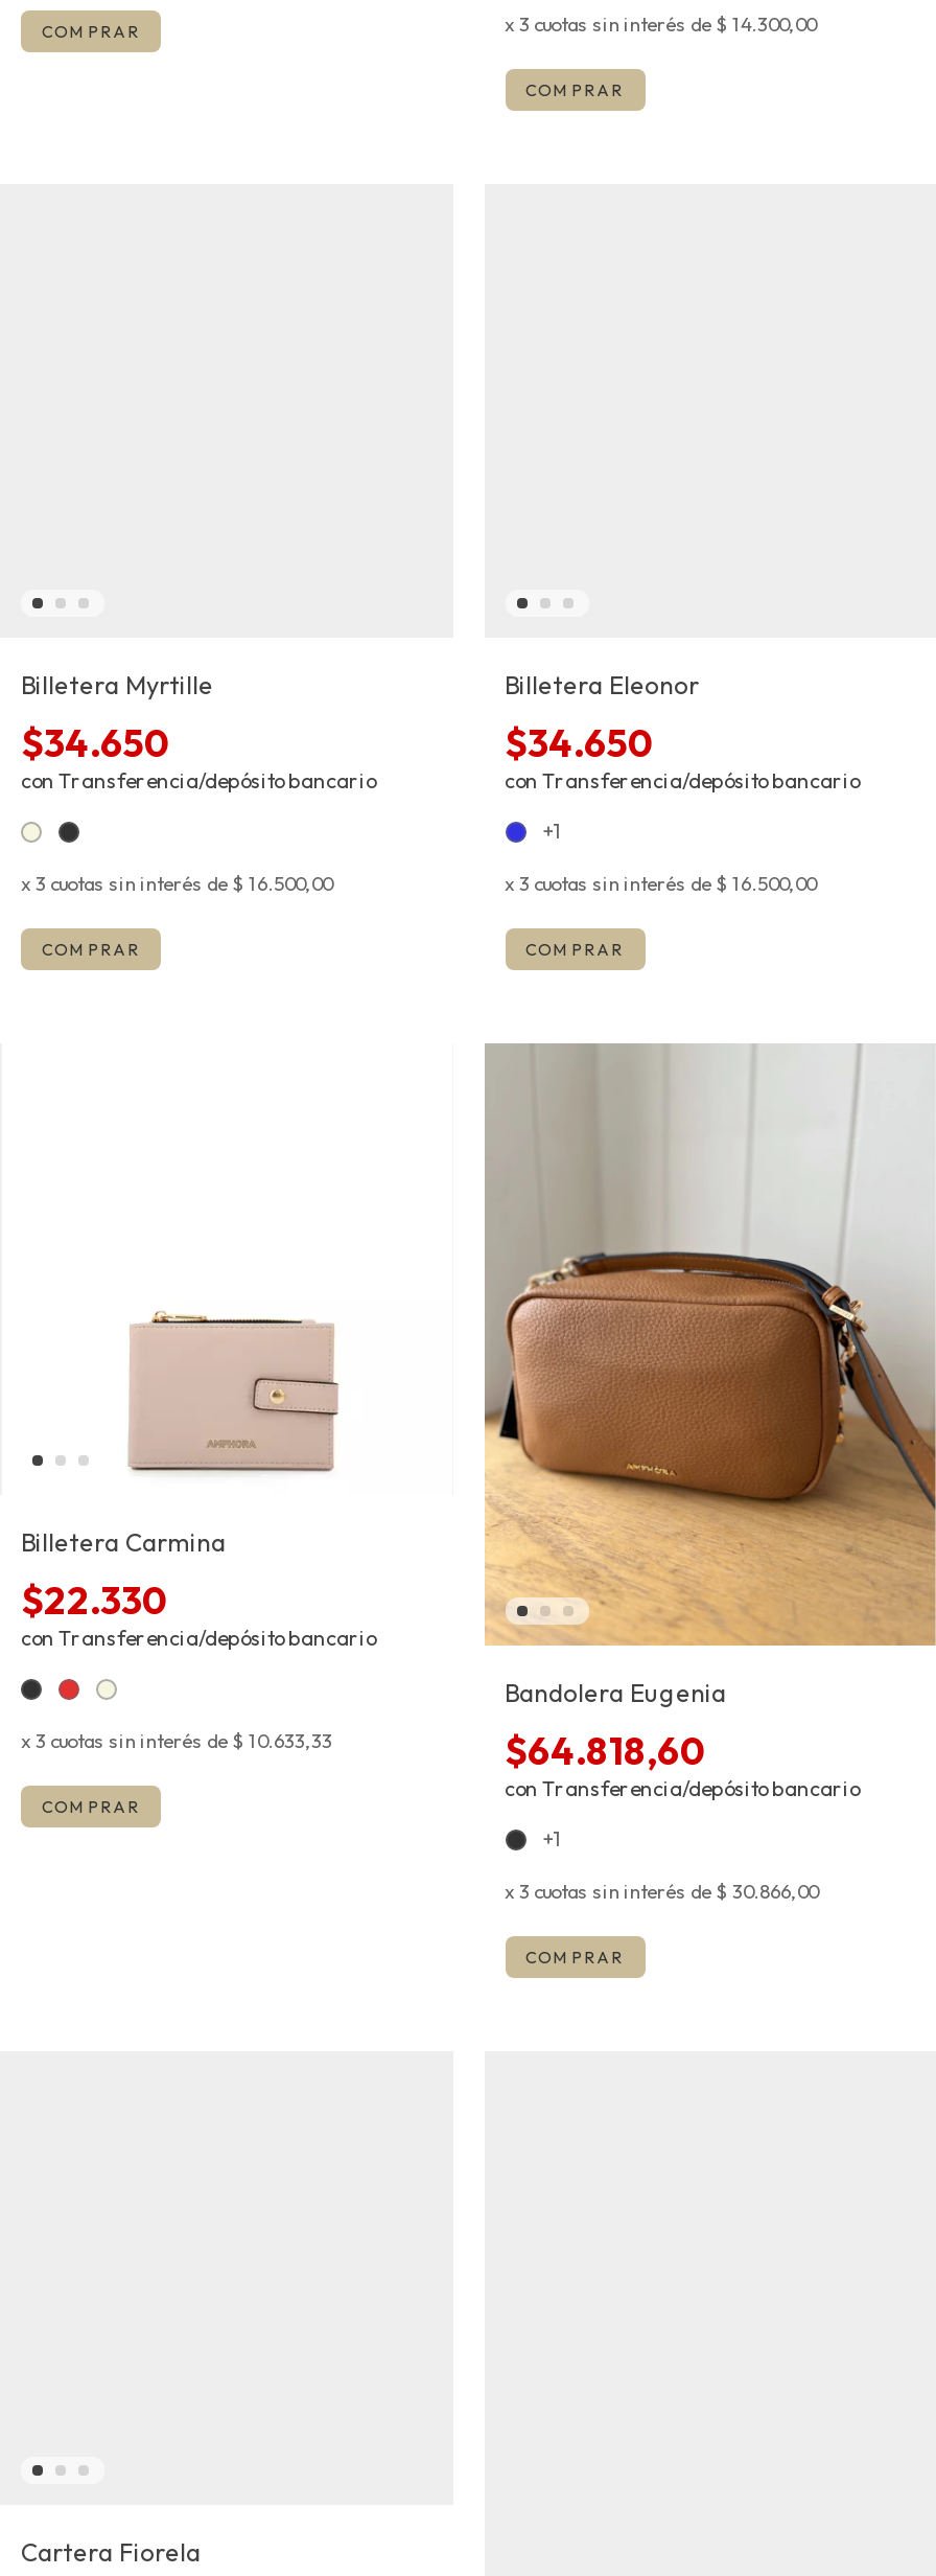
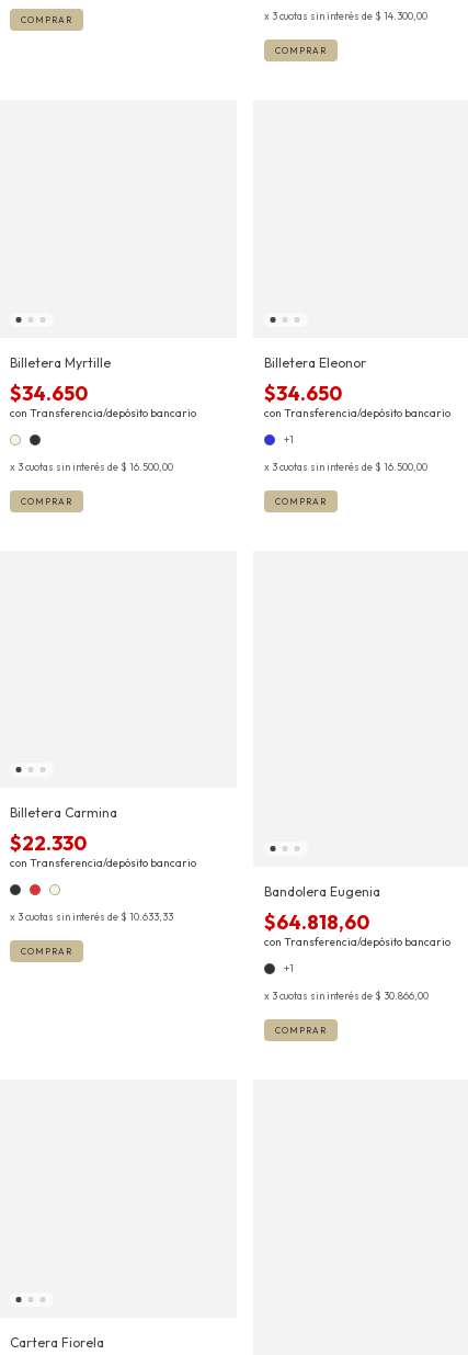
- [image]

- [image]
